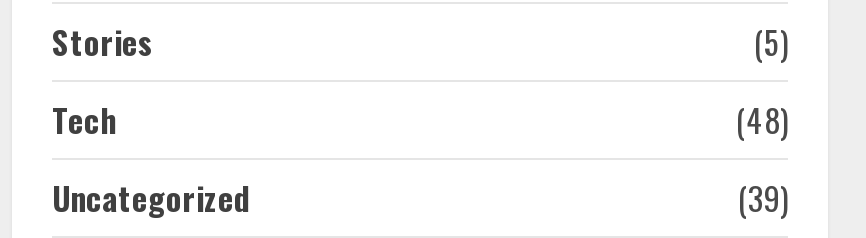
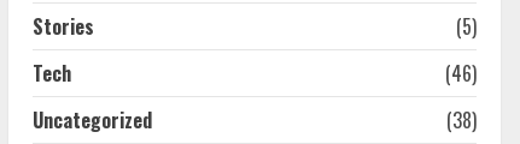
- (48)
+ (46)

- (39)
+ (38)
